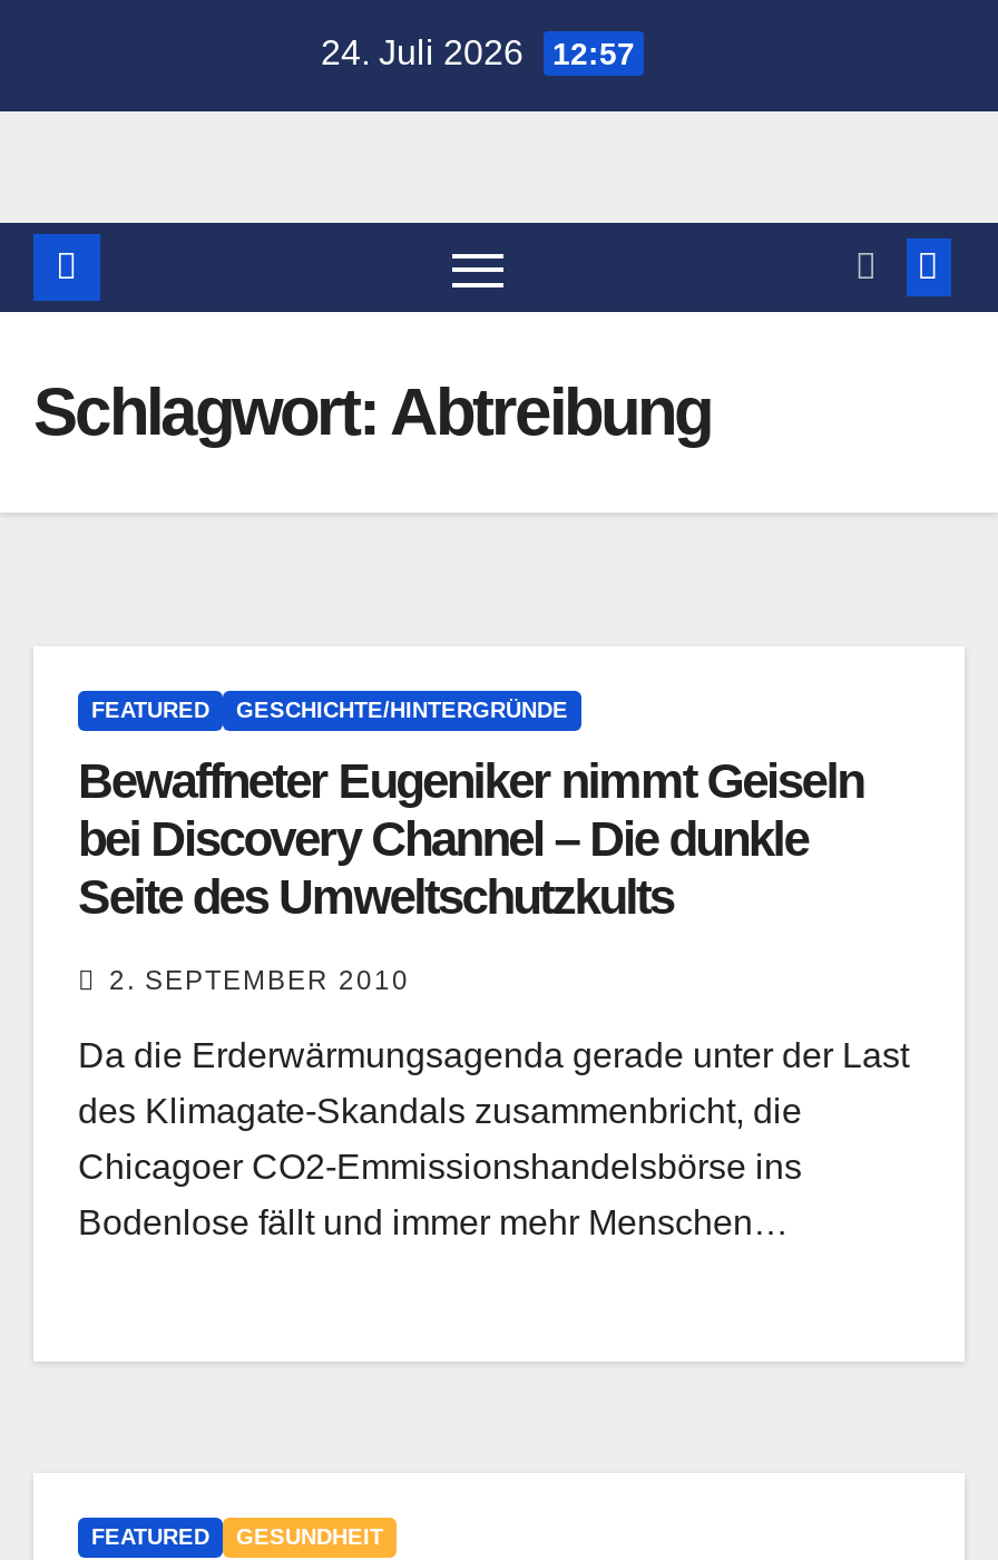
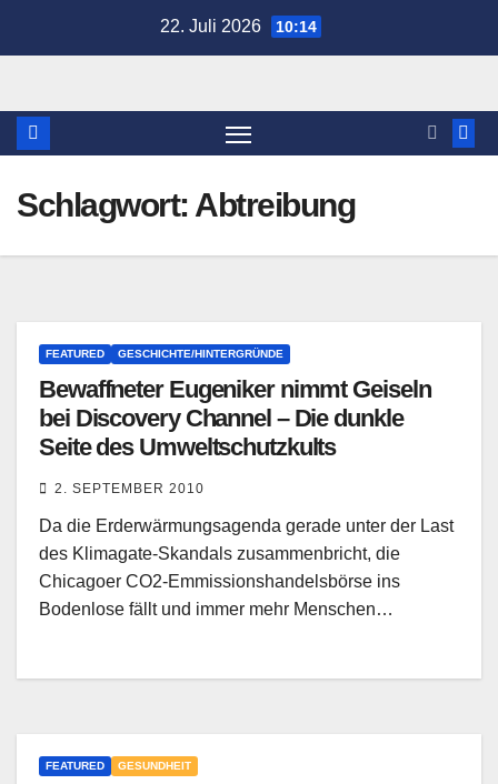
- 24. Juli 2026 12:57
+ 22. Juli 2026 10:14
